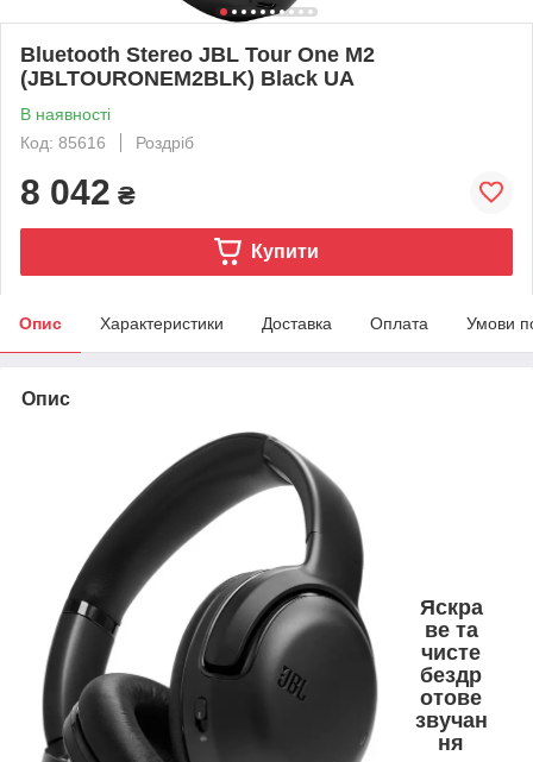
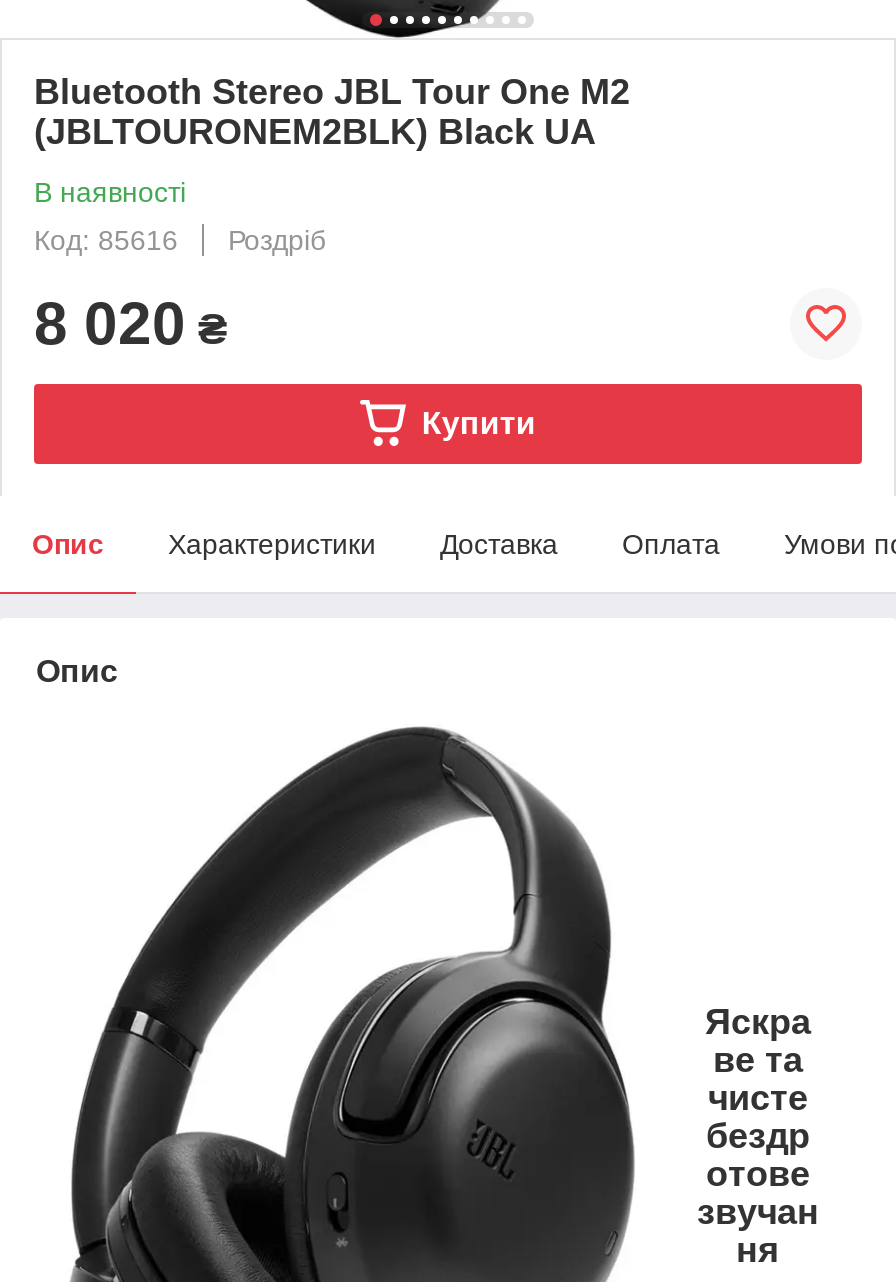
- 8 042 ₴
+ 8 020 ₴
